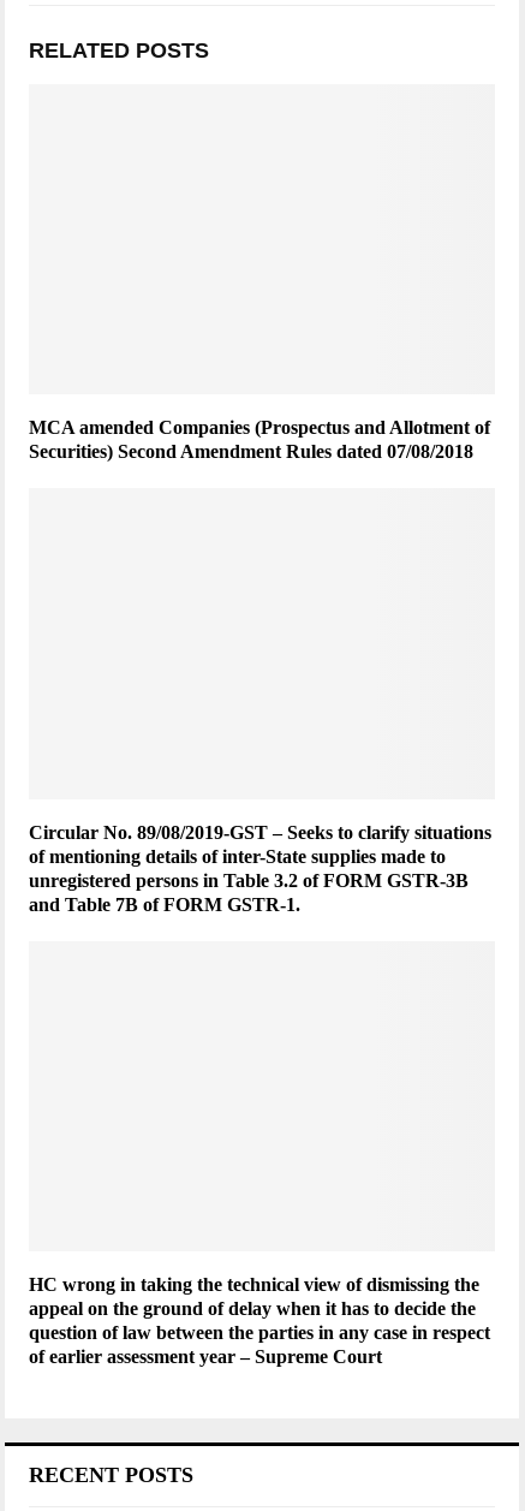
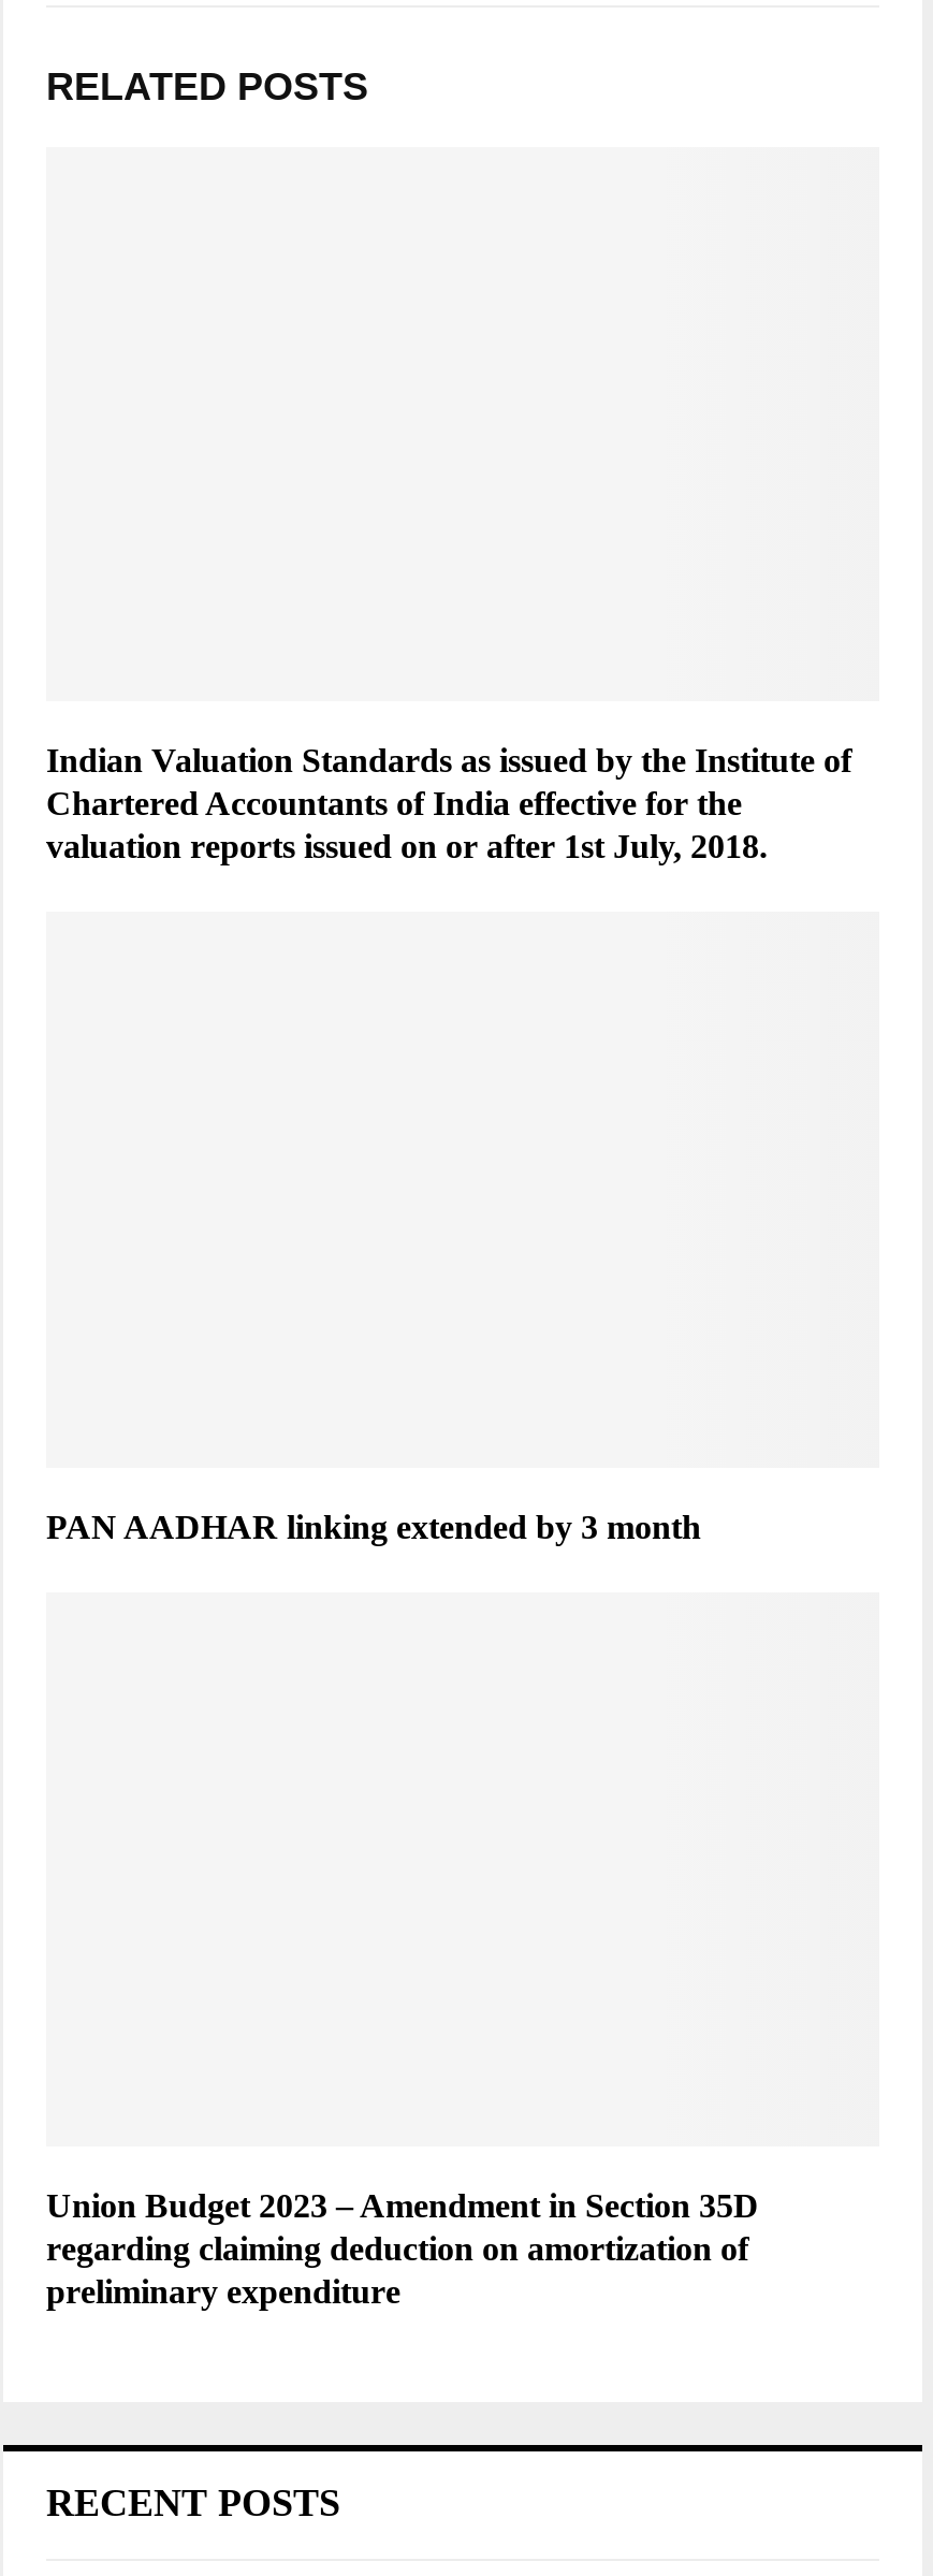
- MCA amended Companies (Prospectus and Allotment of
- Securities) Second Amendment Rules dated 07/08/2018
+ Indian Valuation Standards as issued by the Institute of
+ Chartered Accountants of India effective for the
+ valuation reports issued on or after 1st July, 2018.

- Circular No. 89/08/2019-GST – Seeks to clarify situations
- of mentioning details of inter-State supplies made to
- unregistered persons in Table 3.2 of FORM GSTR-3B
- and Table 7B of FORM GSTR-1.
+ PAN AADHAR linking extended by 3 month

- HC wrong in taking the technical view of dismissing the
- appeal on the ground of delay when it has to decide the
- question of law between the parties in any case in respect
- of earlier assessment year – Supreme Court
+ Union Budget 2023 – Amendment in Section 35D
+ regarding claiming deduction on amortization of
+ preliminary expenditure
